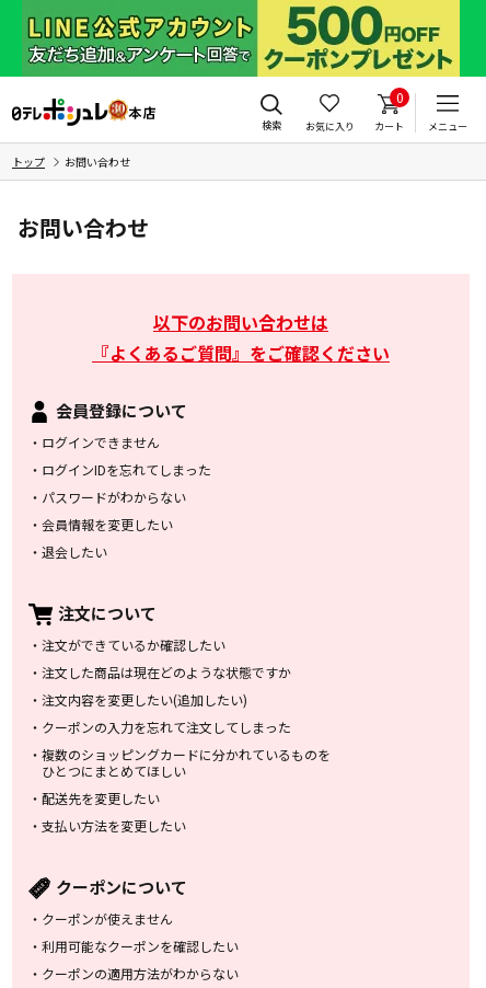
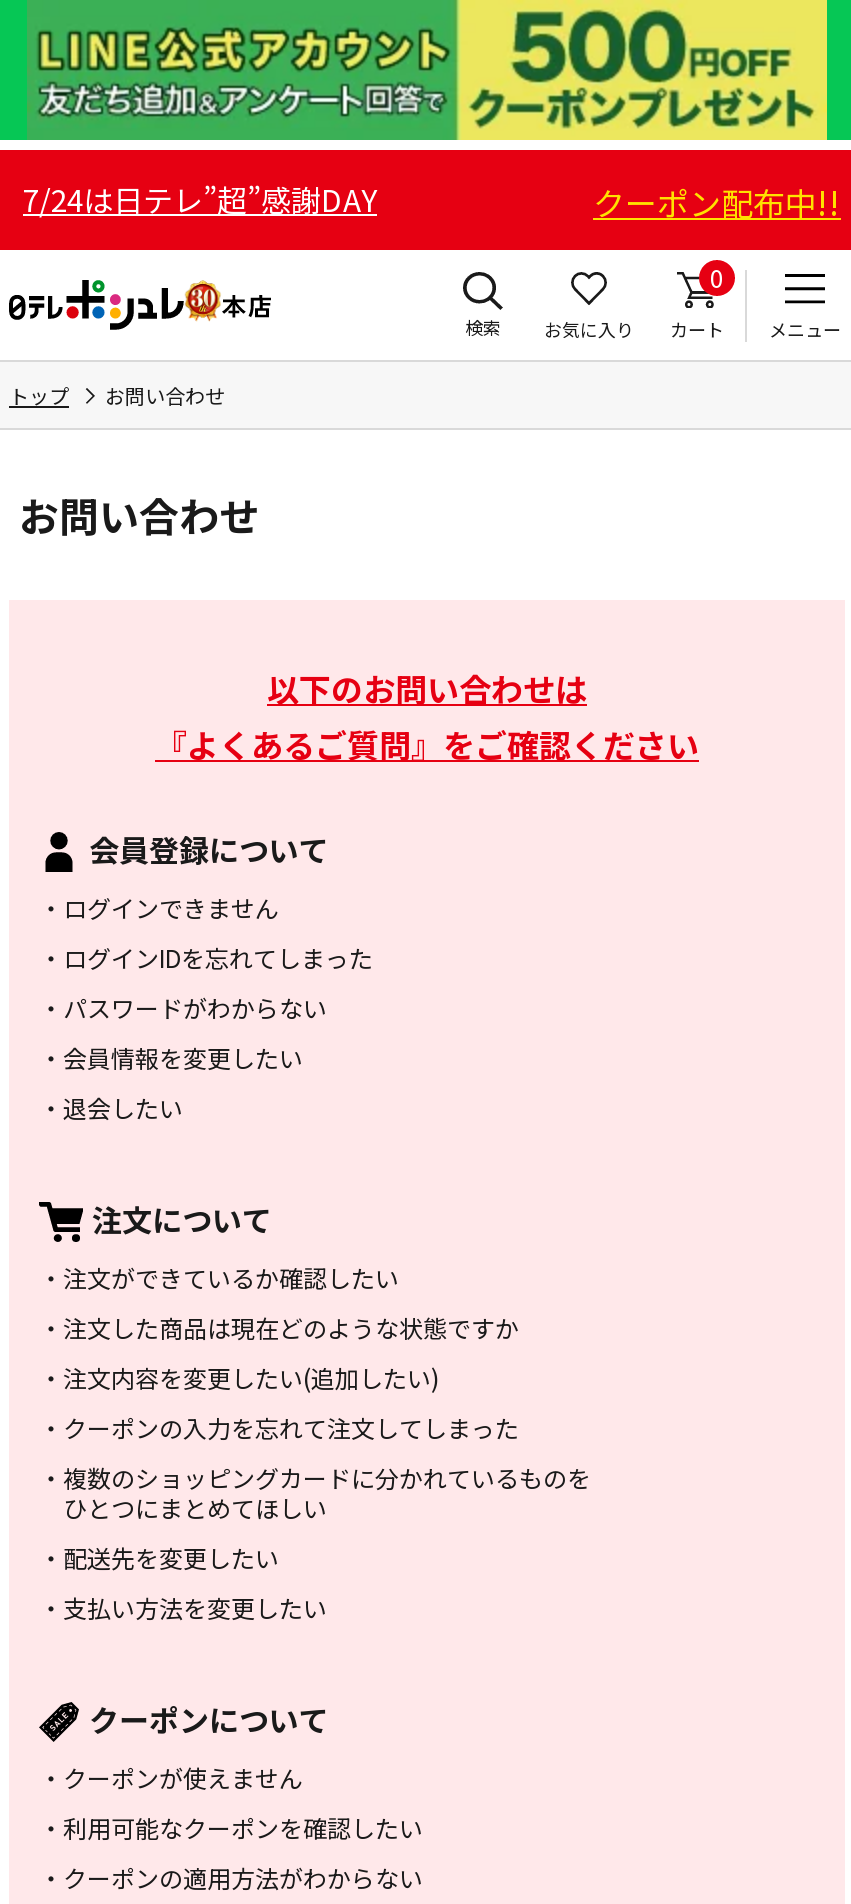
+ 7/24は日テレ”超”感謝DAY
+ クーポン配布中!!
